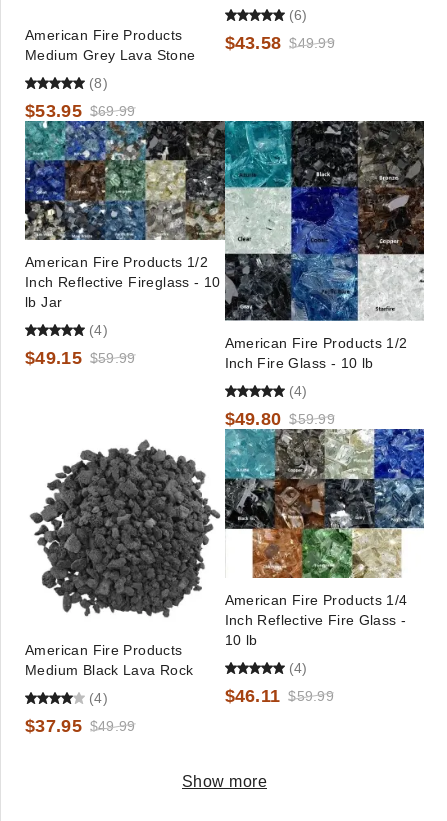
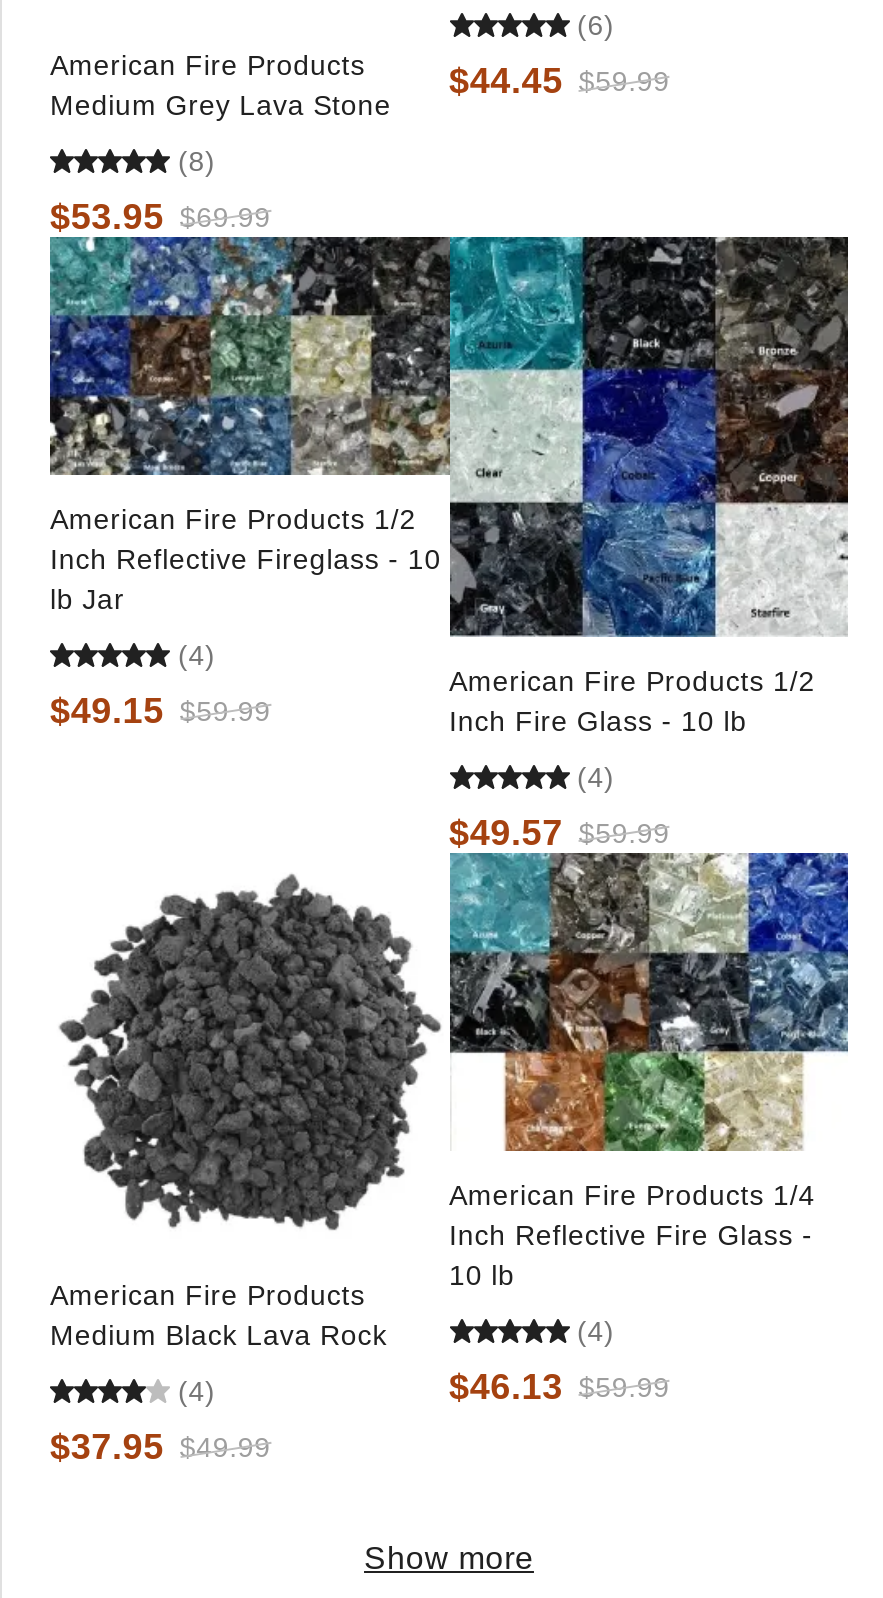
- $43.58 $49.99
+ $44.45 $59.99

- $49.80 $59.99
+ $49.57 $59.99

- $46.11 $59.99
+ $46.13 $59.99
